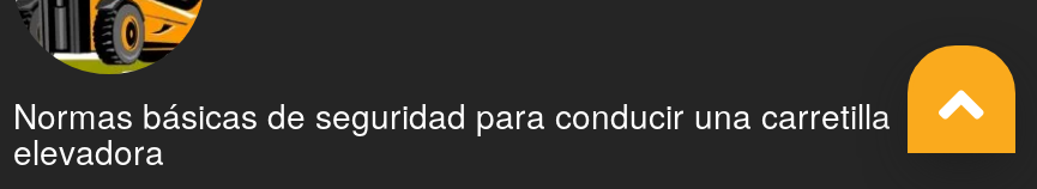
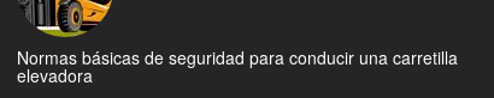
- [image]
